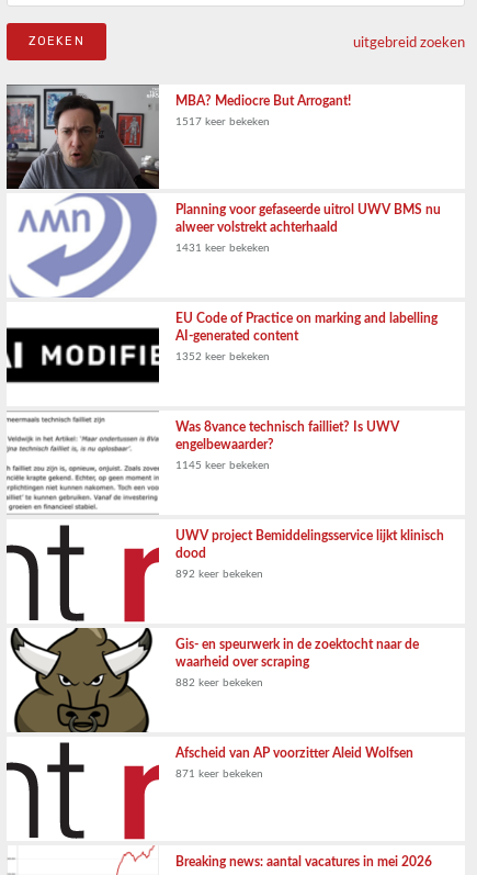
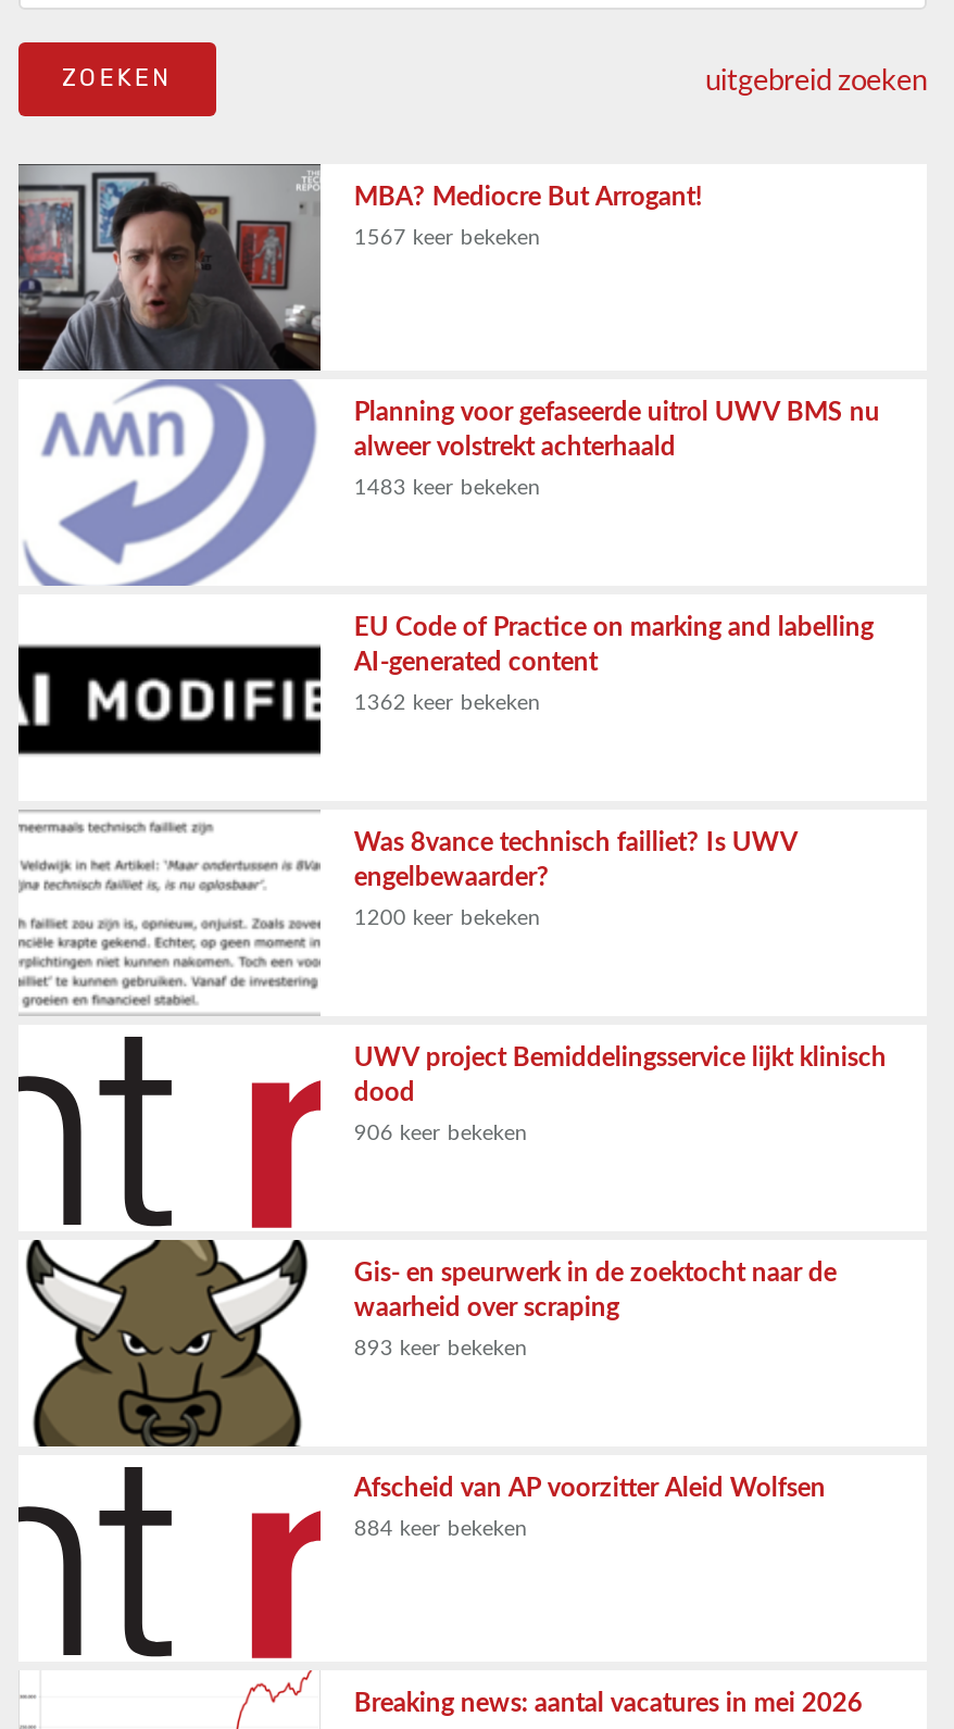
- 1517 keer bekeken
+ 1567 keer bekeken

- 1431 keer bekeken
+ 1483 keer bekeken

- 1352 keer bekeken
+ 1362 keer bekeken

- 1145 keer bekeken
+ 1200 keer bekeken

- 892 keer bekeken
+ 906 keer bekeken

- 882 keer bekeken
+ 893 keer bekeken

- 871 keer bekeken
+ 884 keer bekeken
